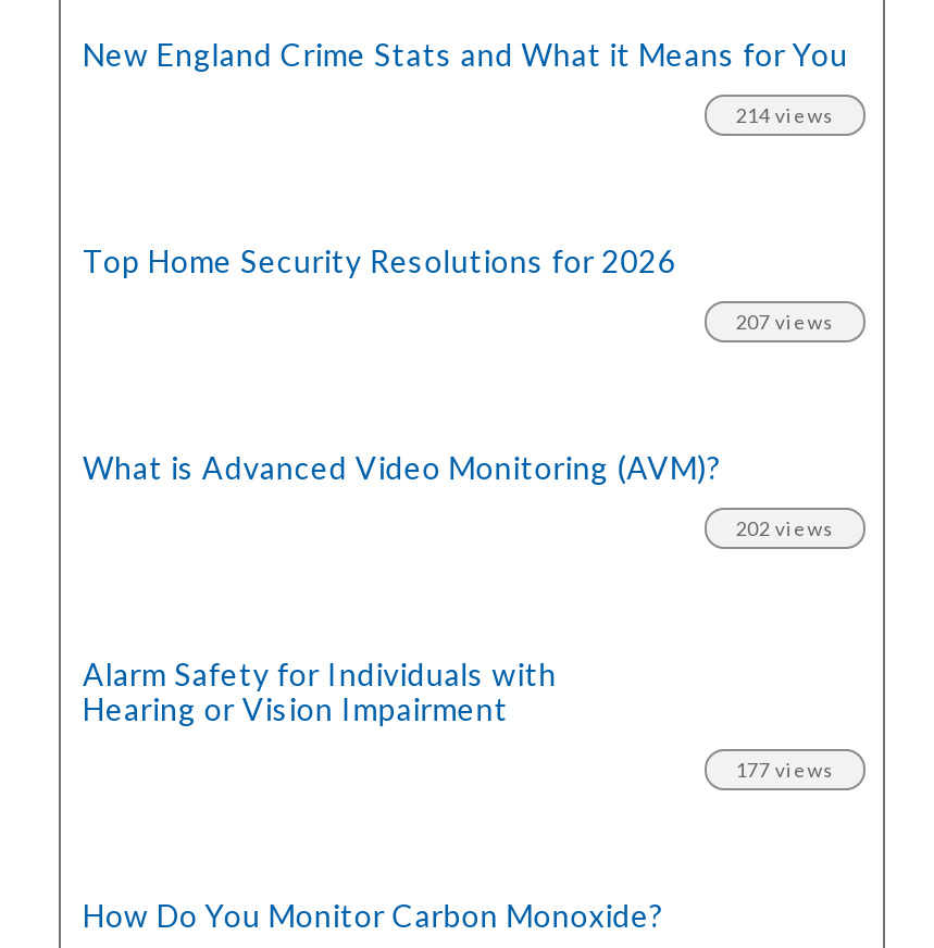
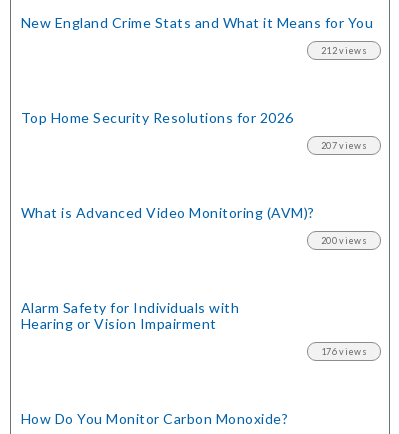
- 214 views
+ 212 views

- 202 views
+ 200 views

- 177 views
+ 176 views
